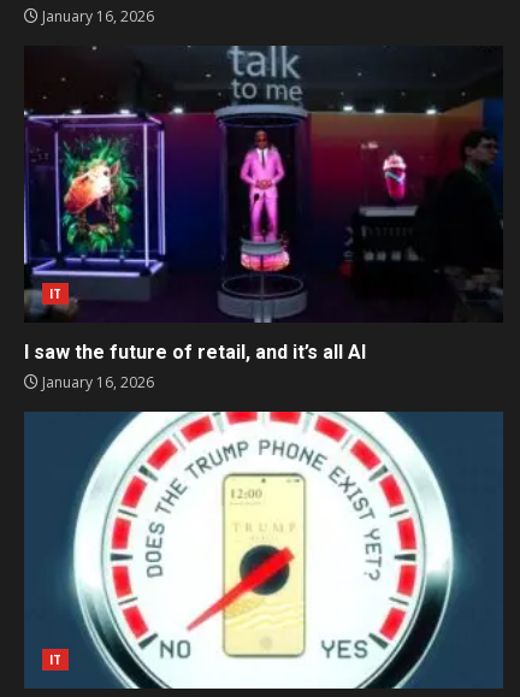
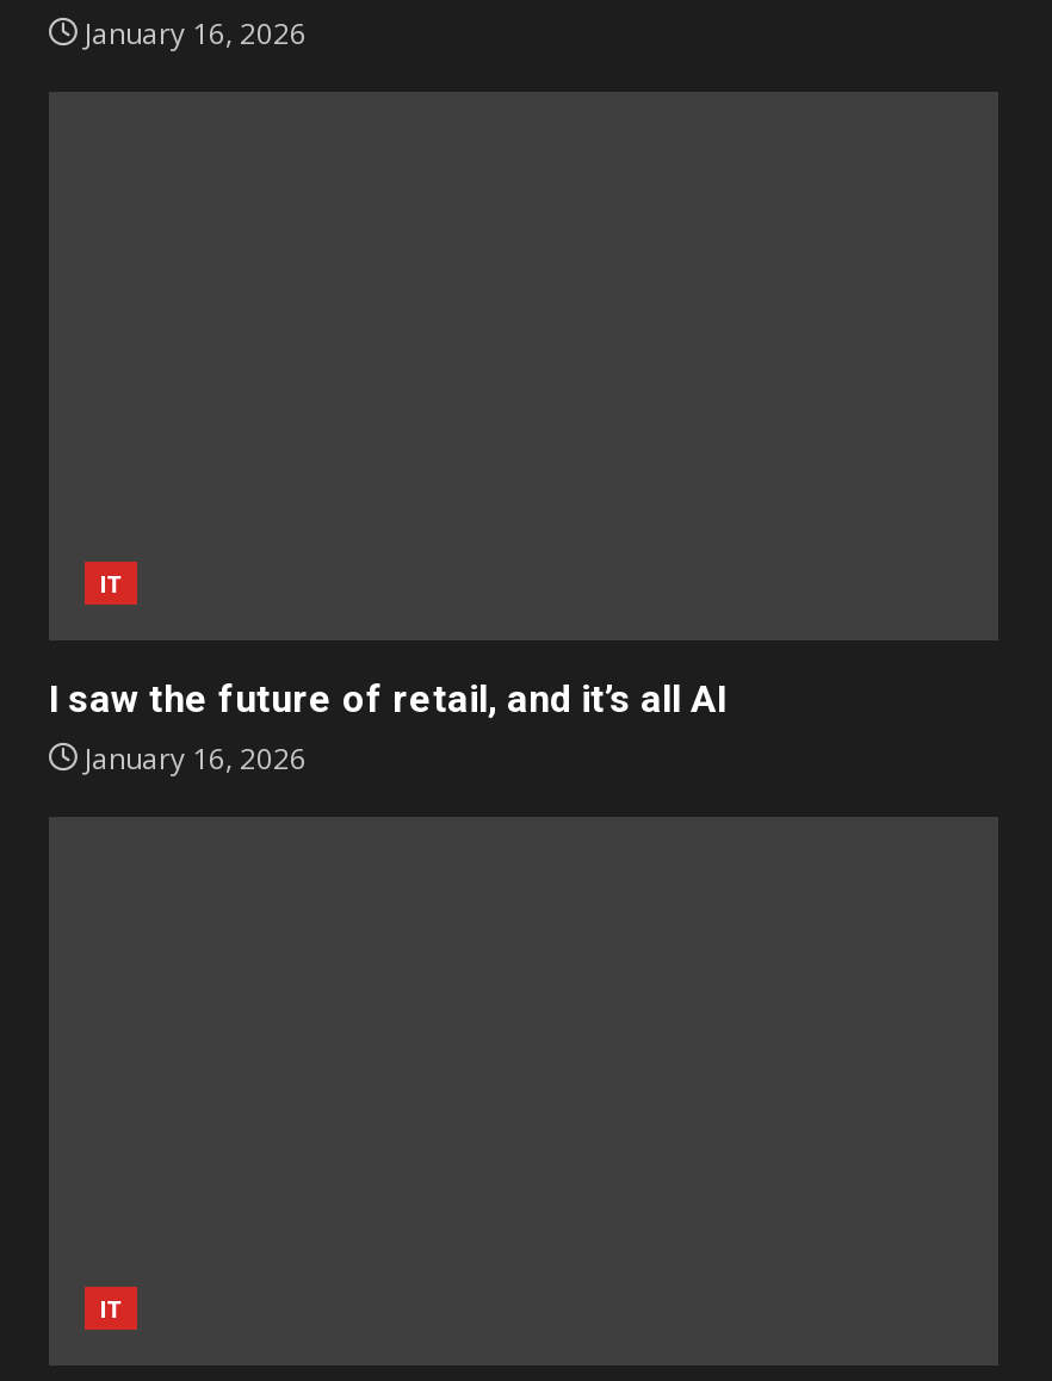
- [image]

- [image]
